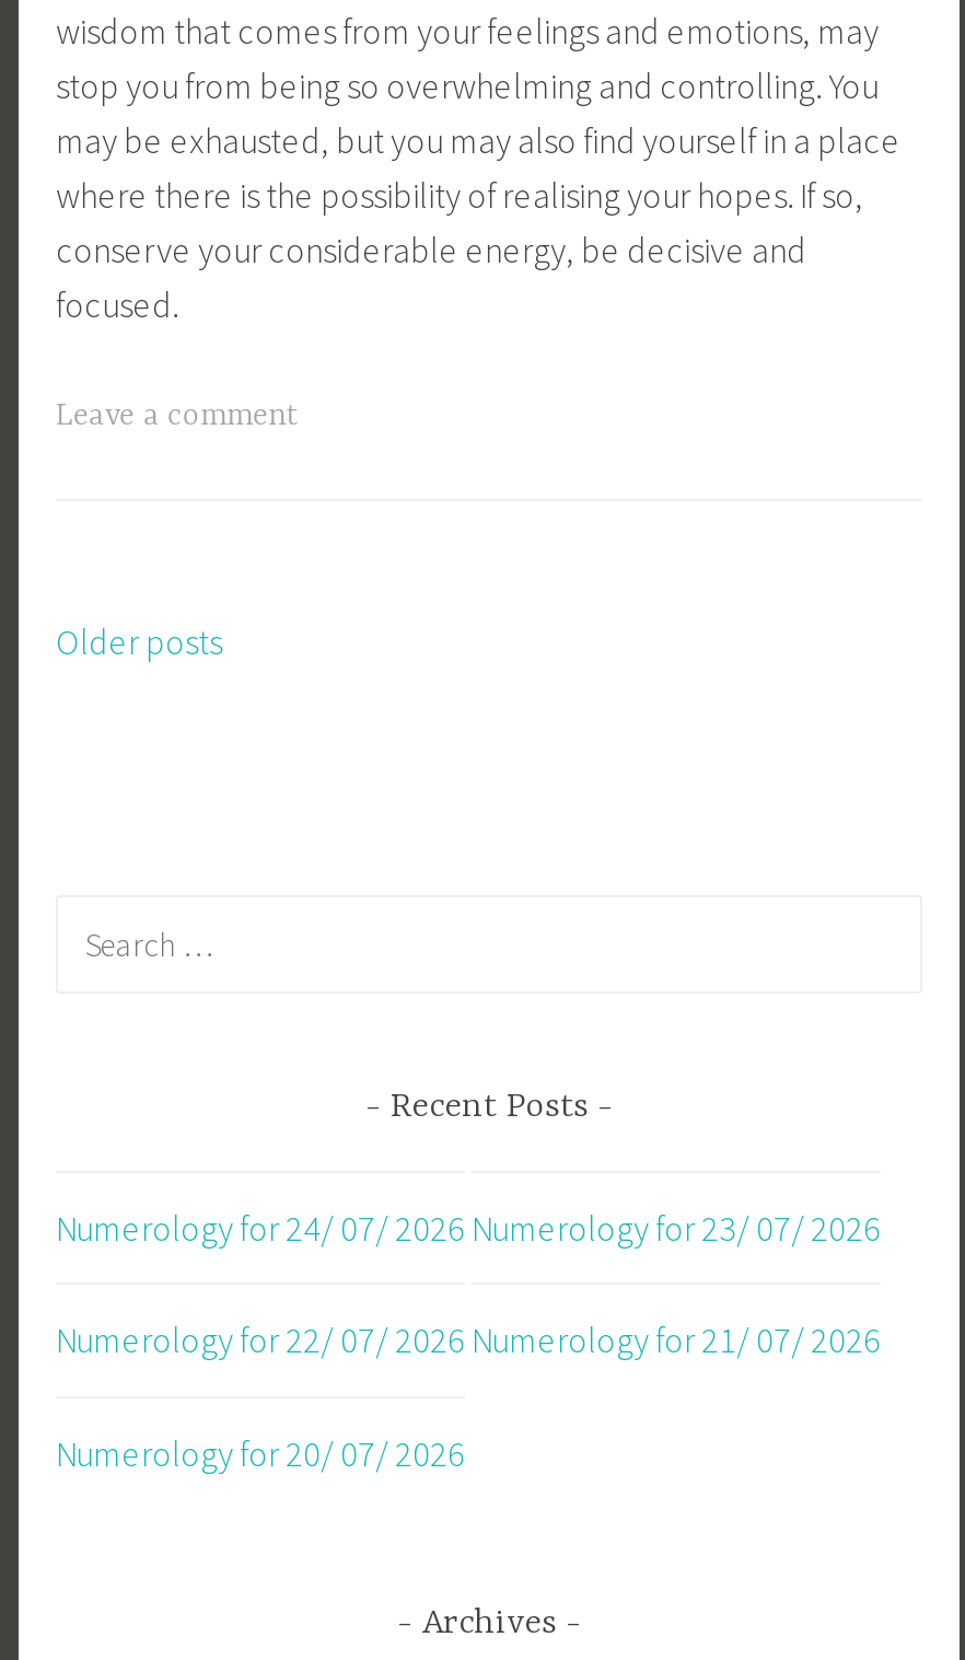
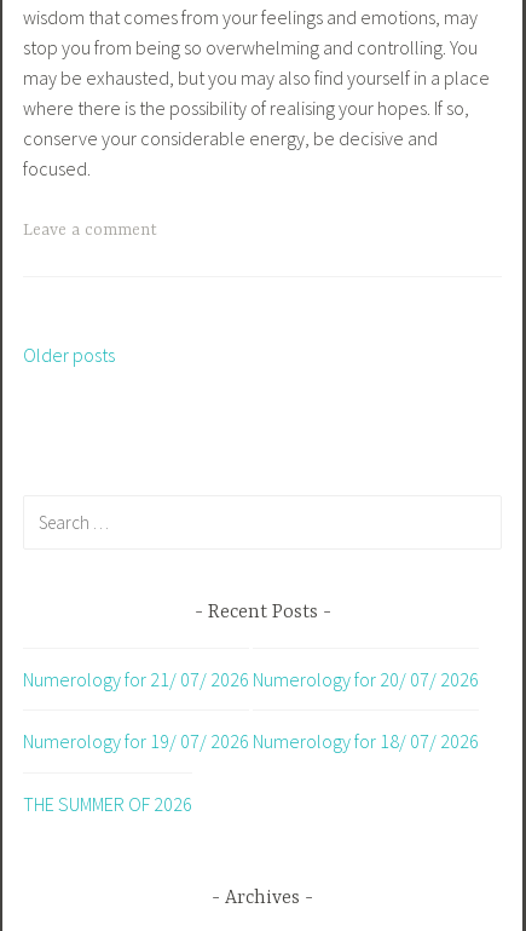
- Numerology for 24/ 07/ 2026 Numerology for 23/ 07/ 2026
+ Numerology for 21/ 07/ 2026 Numerology for 20/ 07/ 2026

- Numerology for 22/ 07/ 2026 Numerology for 21/ 07/ 2026
+ Numerology for 19/ 07/ 2026 Numerology for 18/ 07/ 2026

- Numerology for 20/ 07/ 2026
+ THE SUMMER OF 2026
